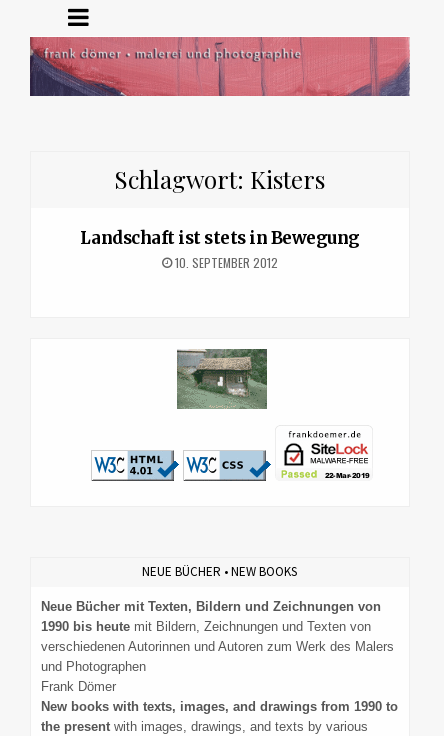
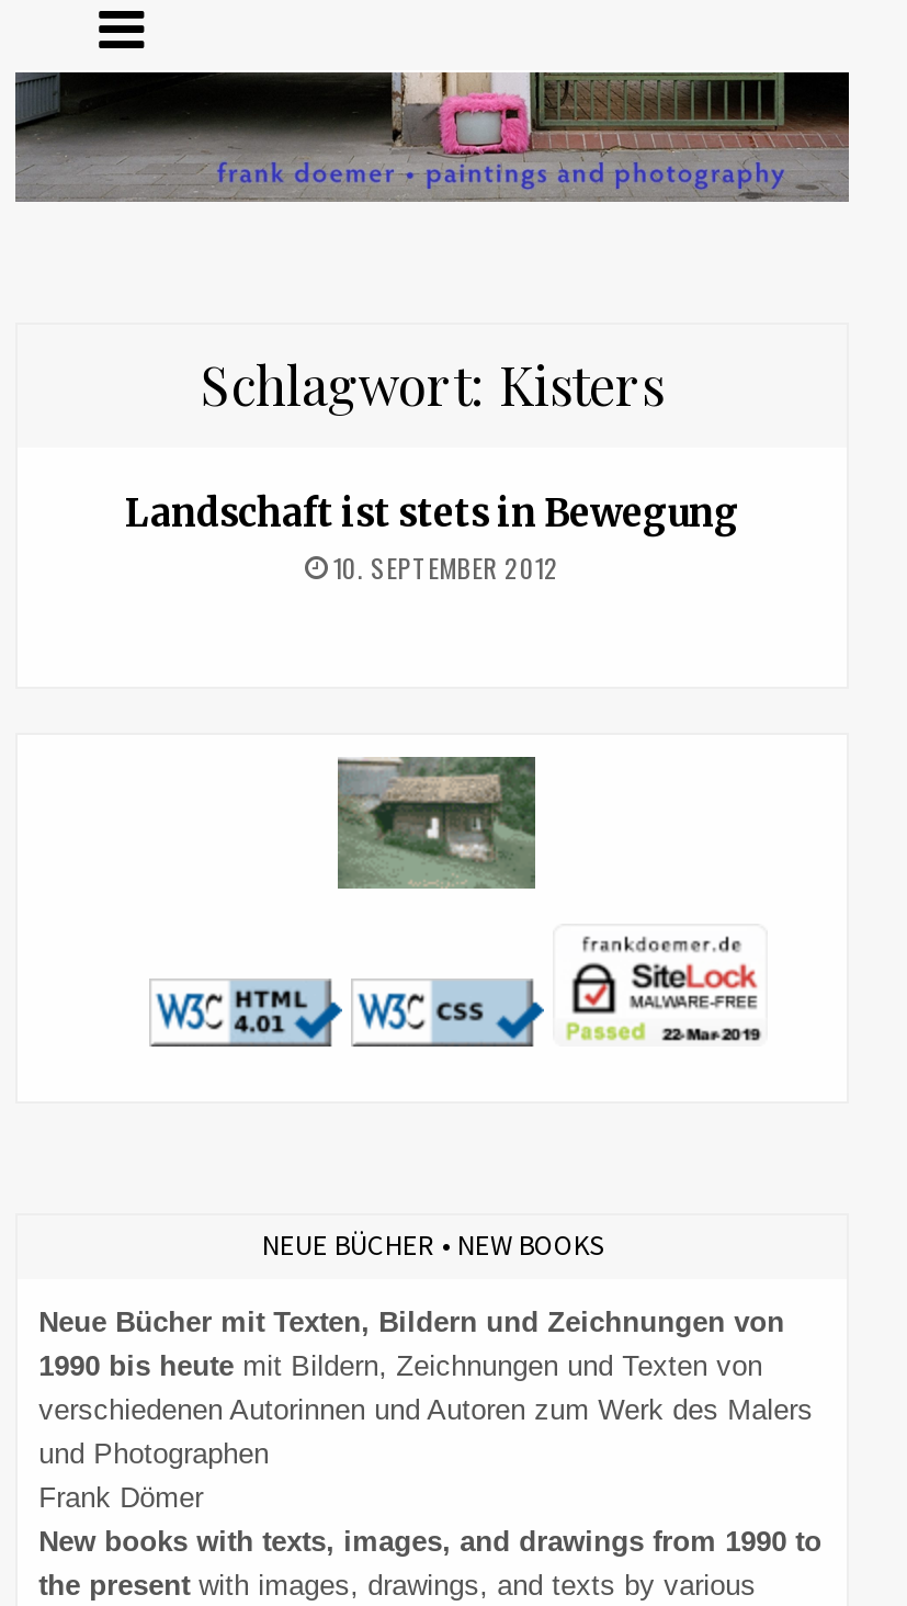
- [image]
+ [image]
